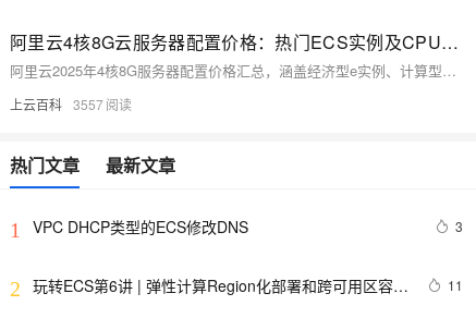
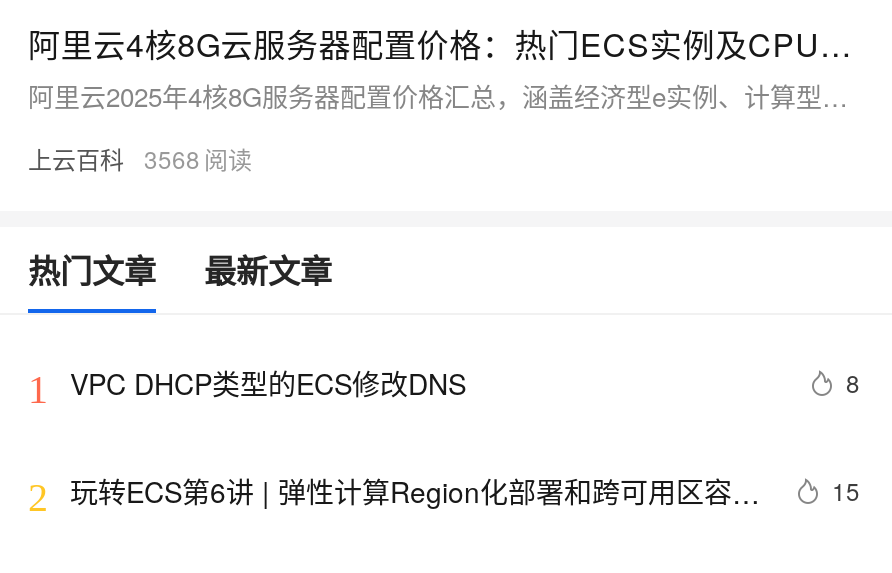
- 上云百科 3557
+ 上云百科 3568

- 3
+ 8

- 11
+ 15
